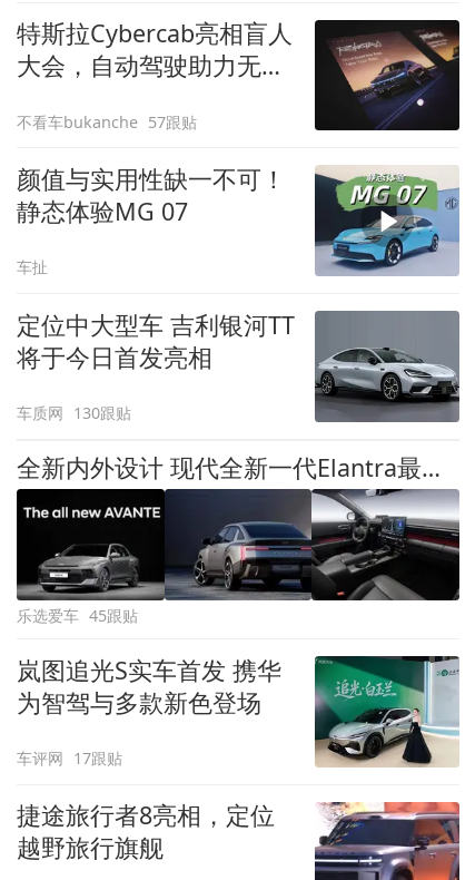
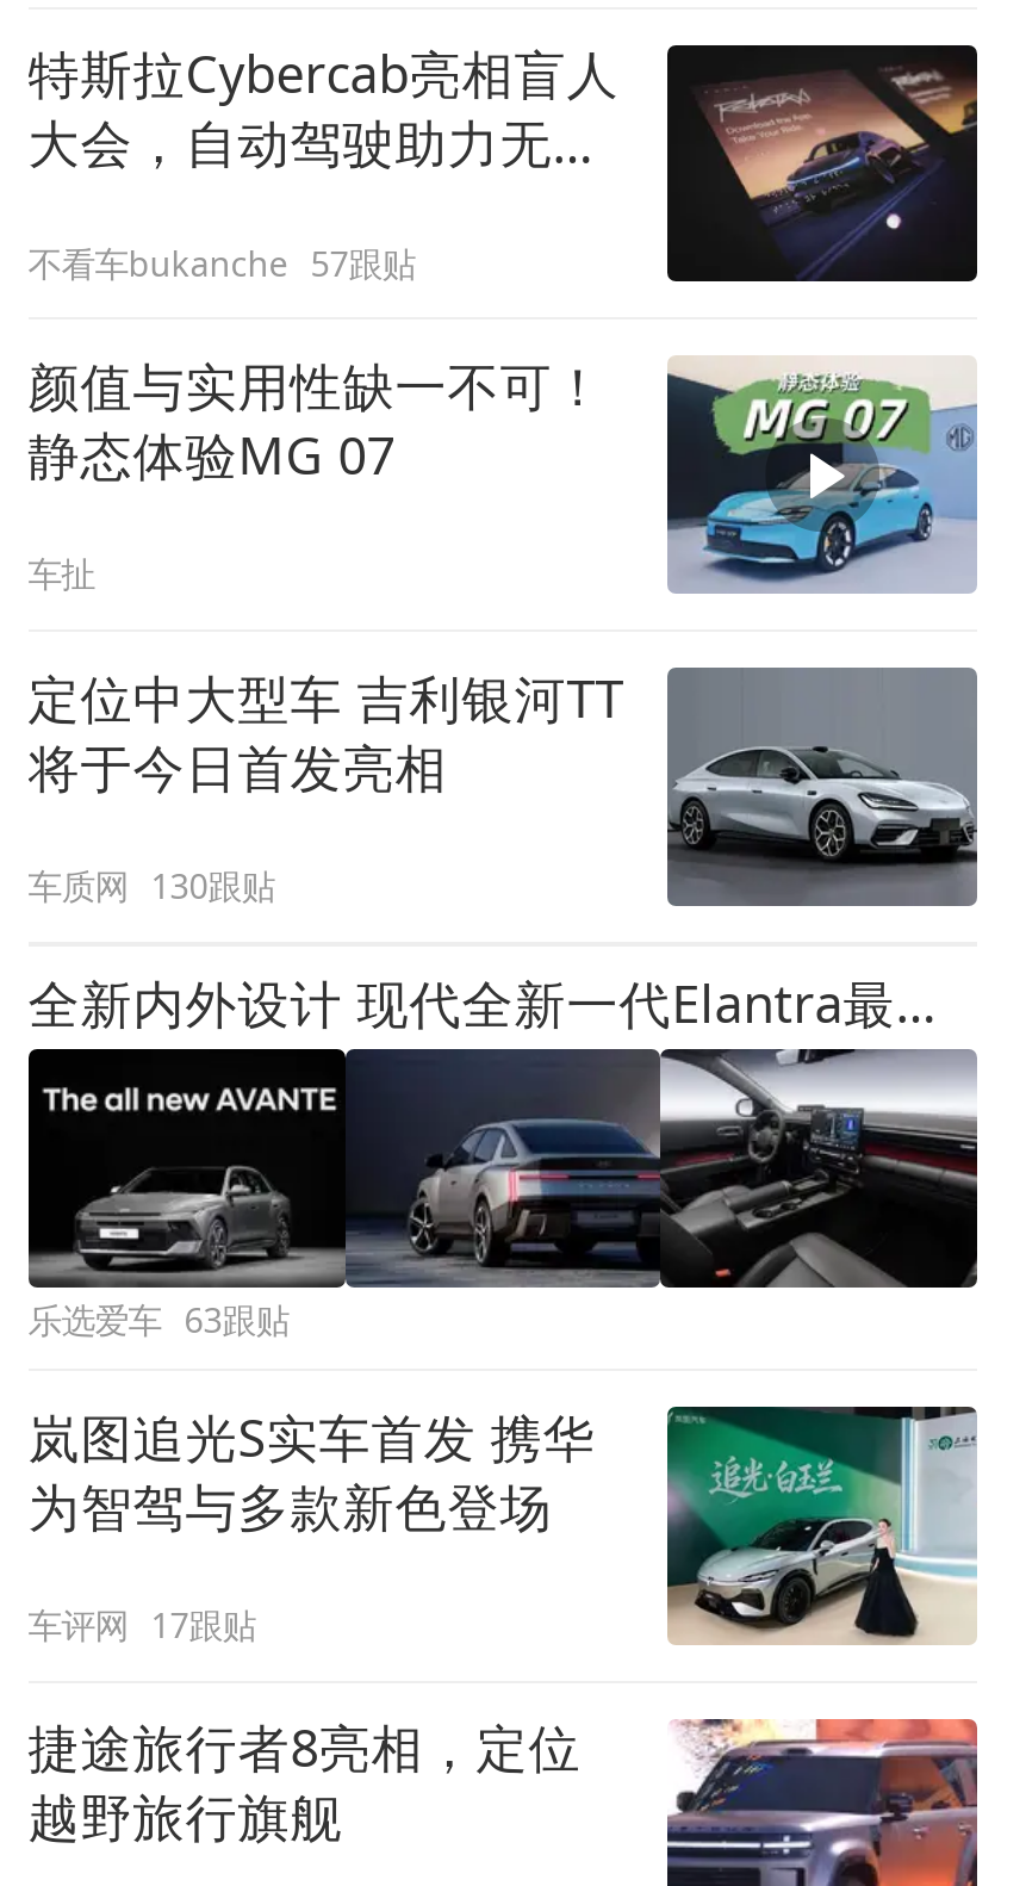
- 乐选爱车 45跟贴
+ 乐选爱车 63跟贴
